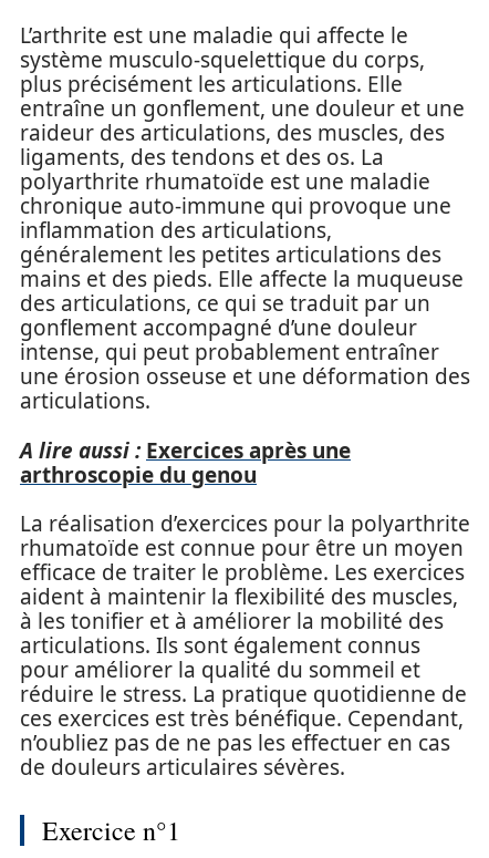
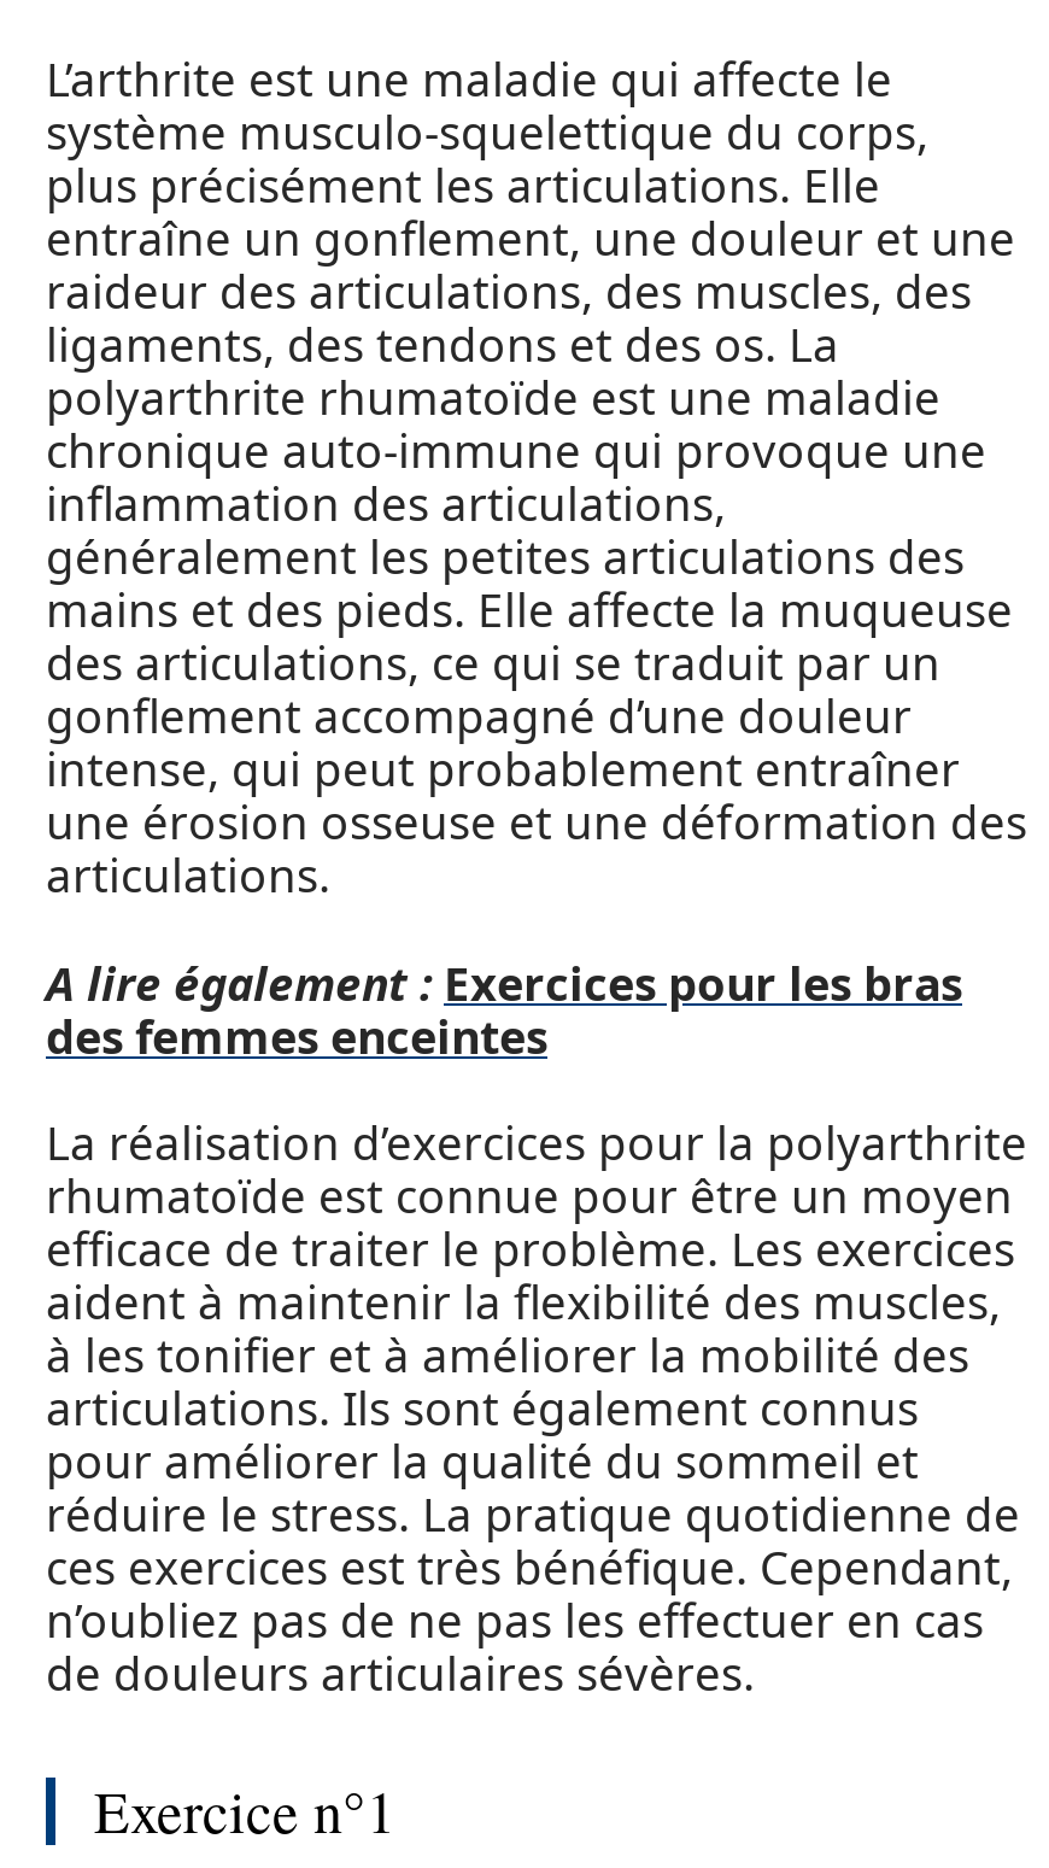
- A lire aussi : Exercices après une
- arthroscopie du genou
+ A lire également : Exercices pour les bras
+ des femmes enceintes
